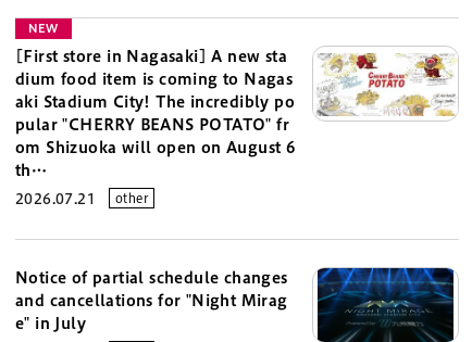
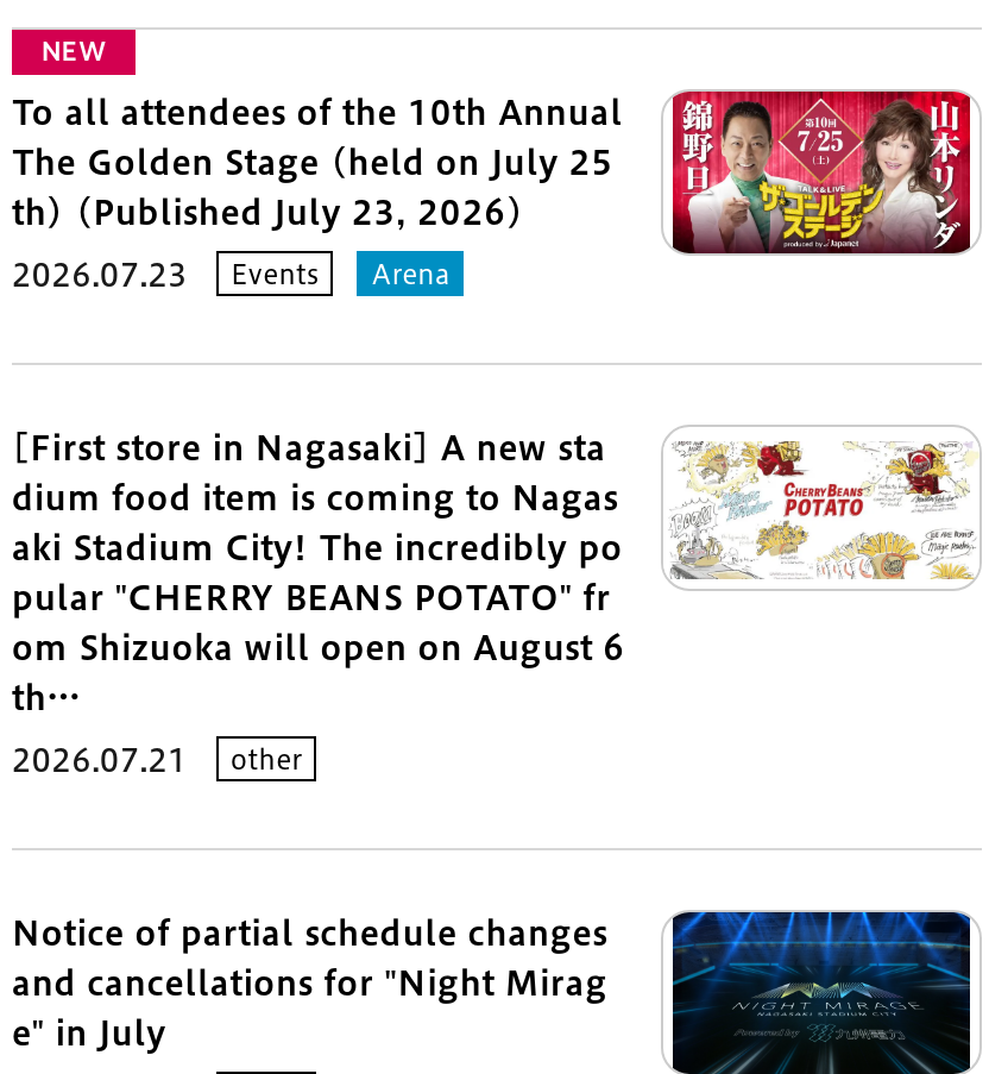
+ [image]
+ To all attendees of the 10th Annual
+ The Golden Stage (held on July 25
+ th) (Published July 23, 2026)
+ 2026.07.23
+ Events
+ Arena
